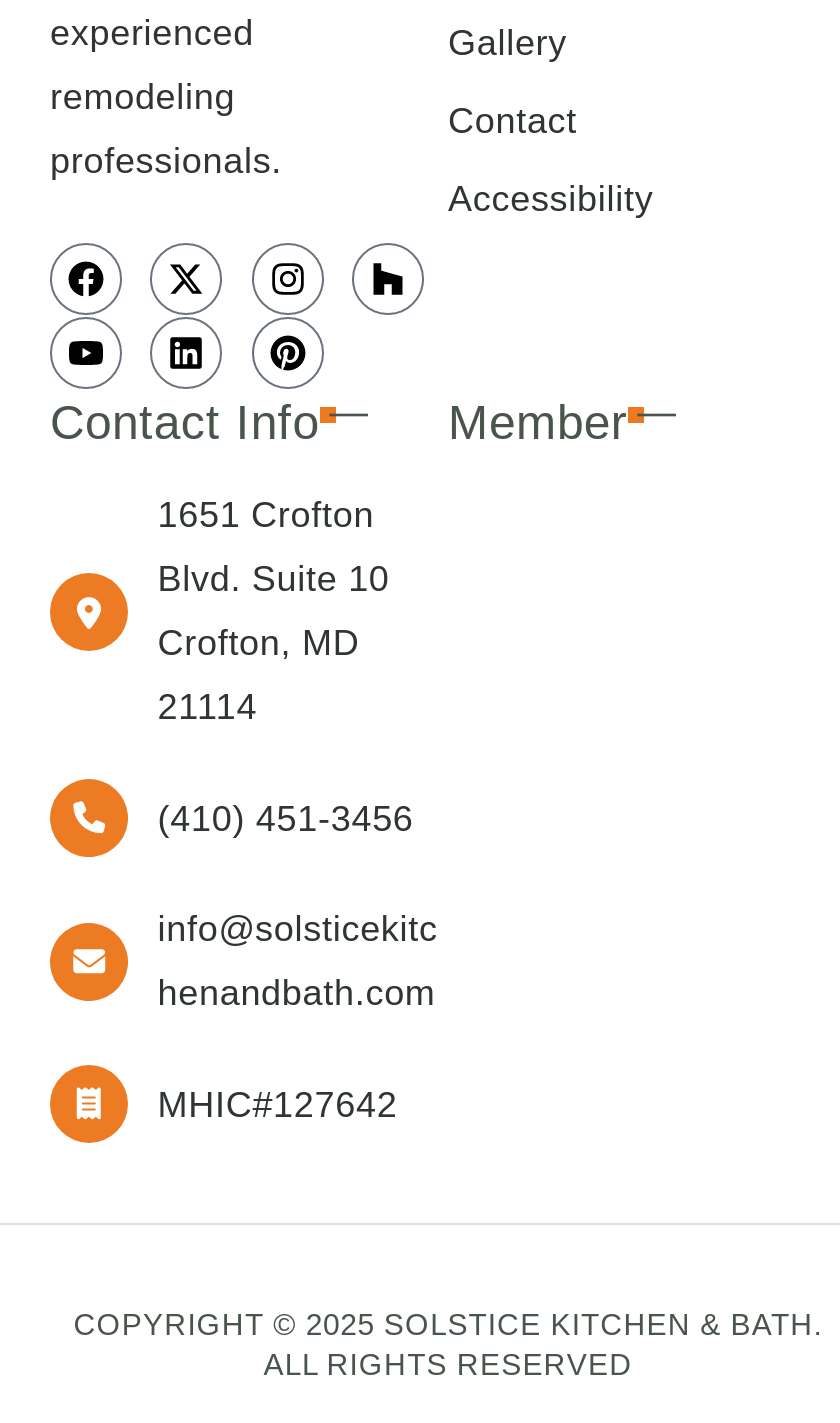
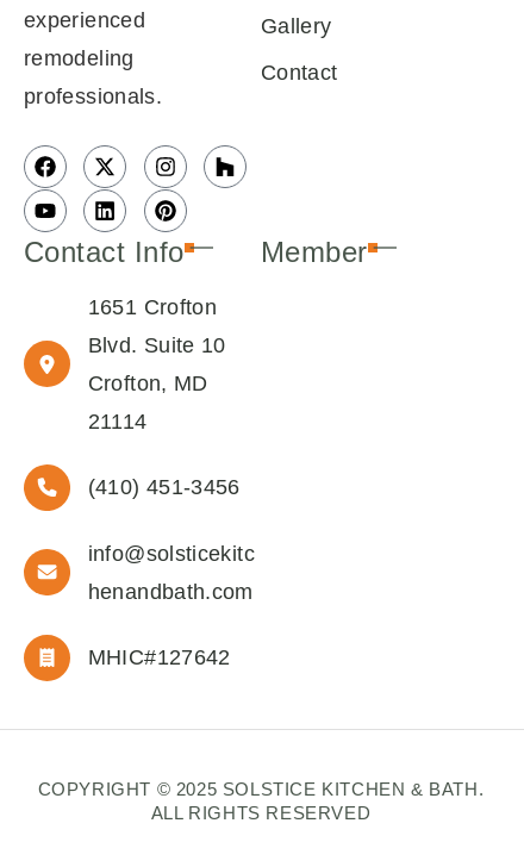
- Accessibility
